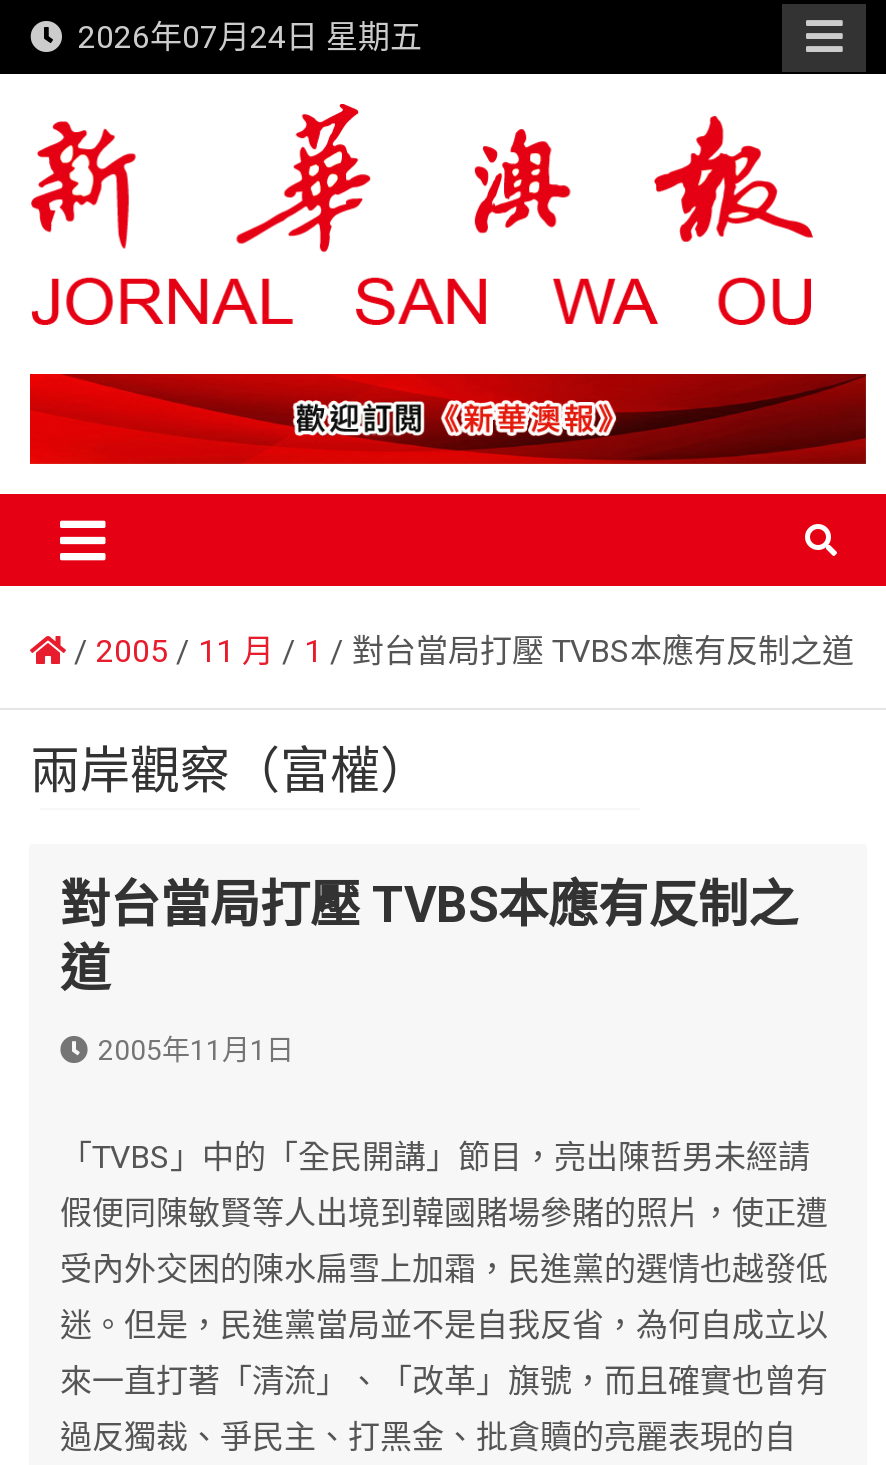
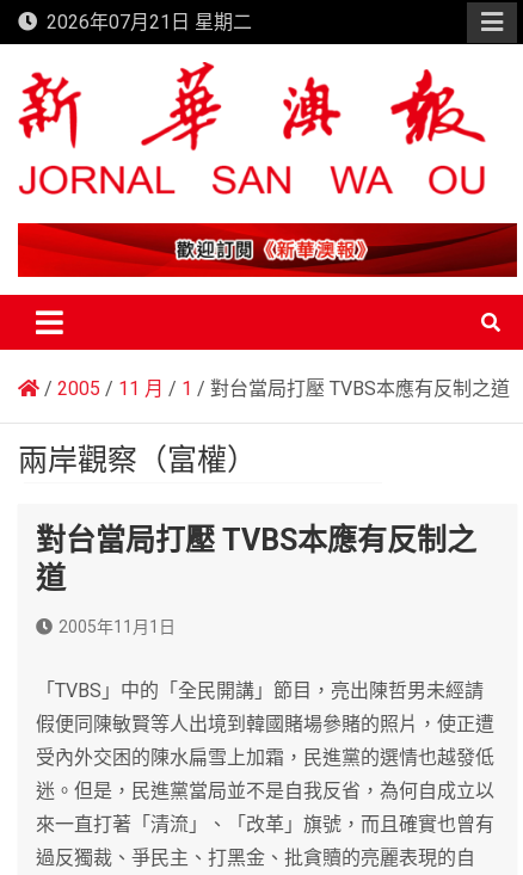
- 2026年07月24日 星期五
+ 2026年07月21日 星期二
